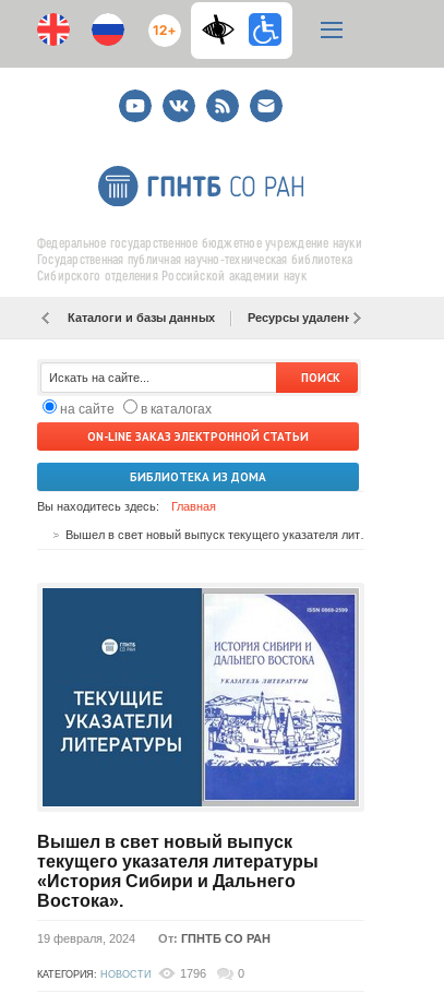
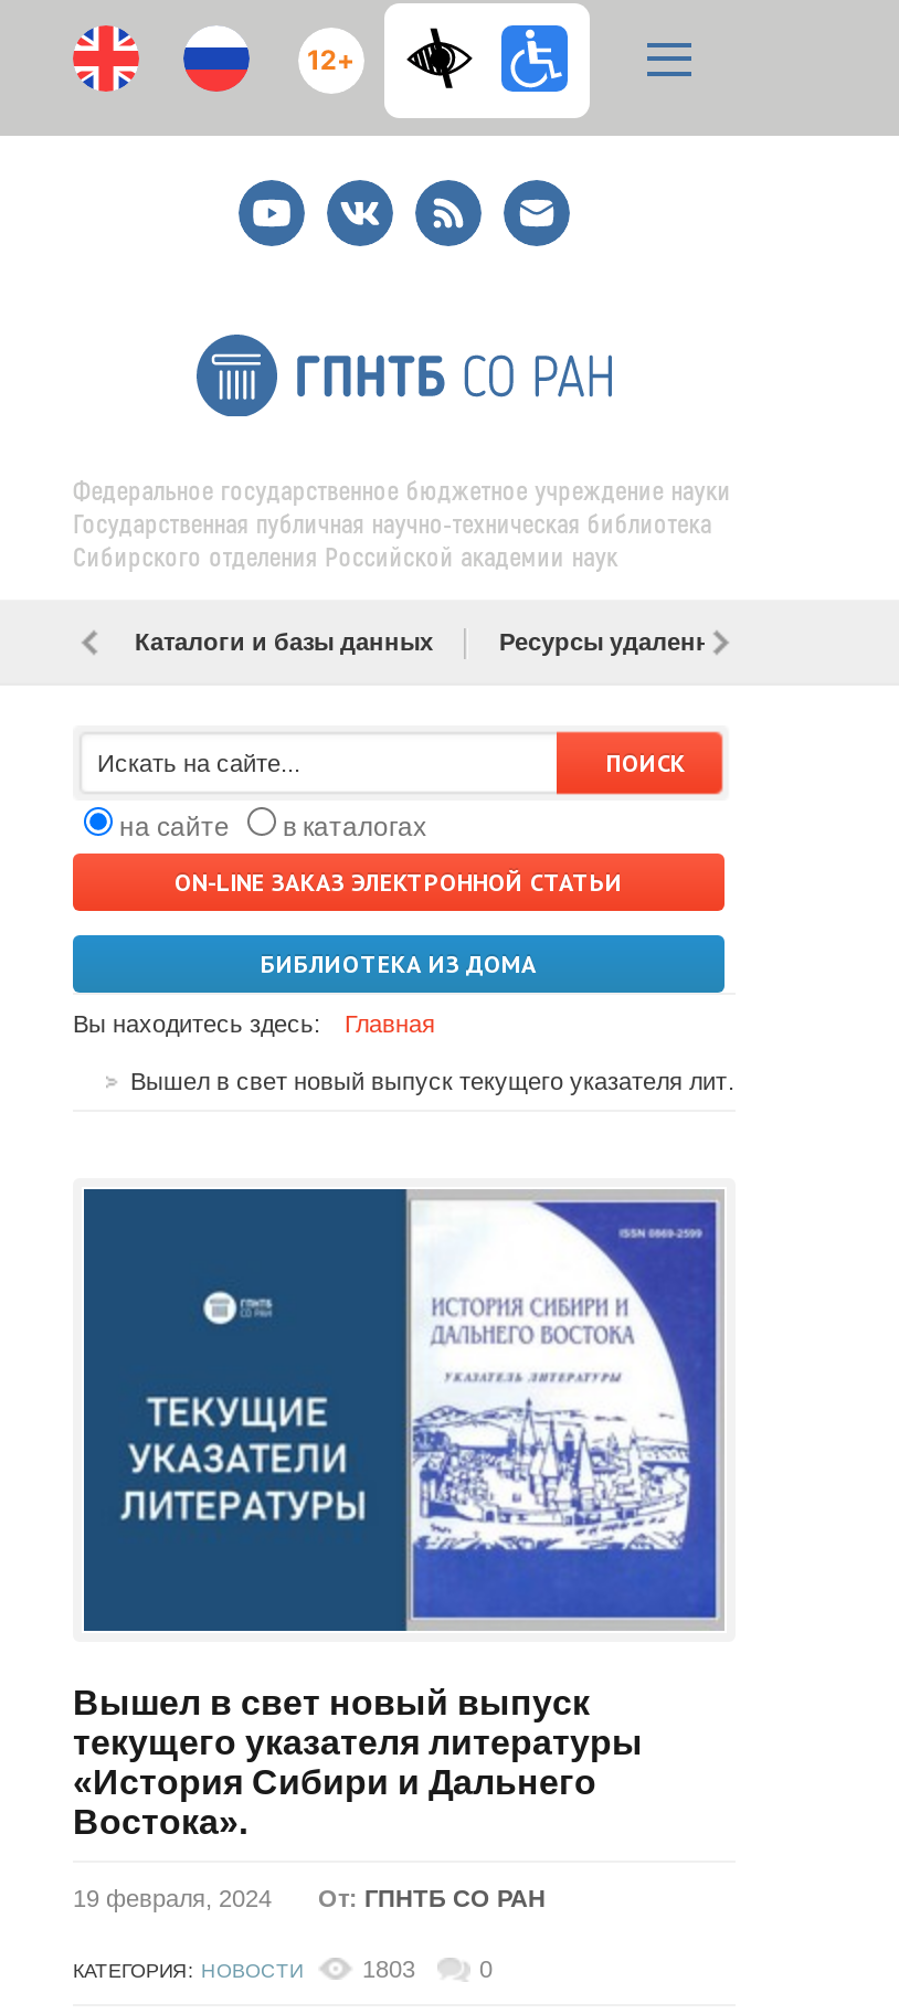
- 1796
+ 1803
